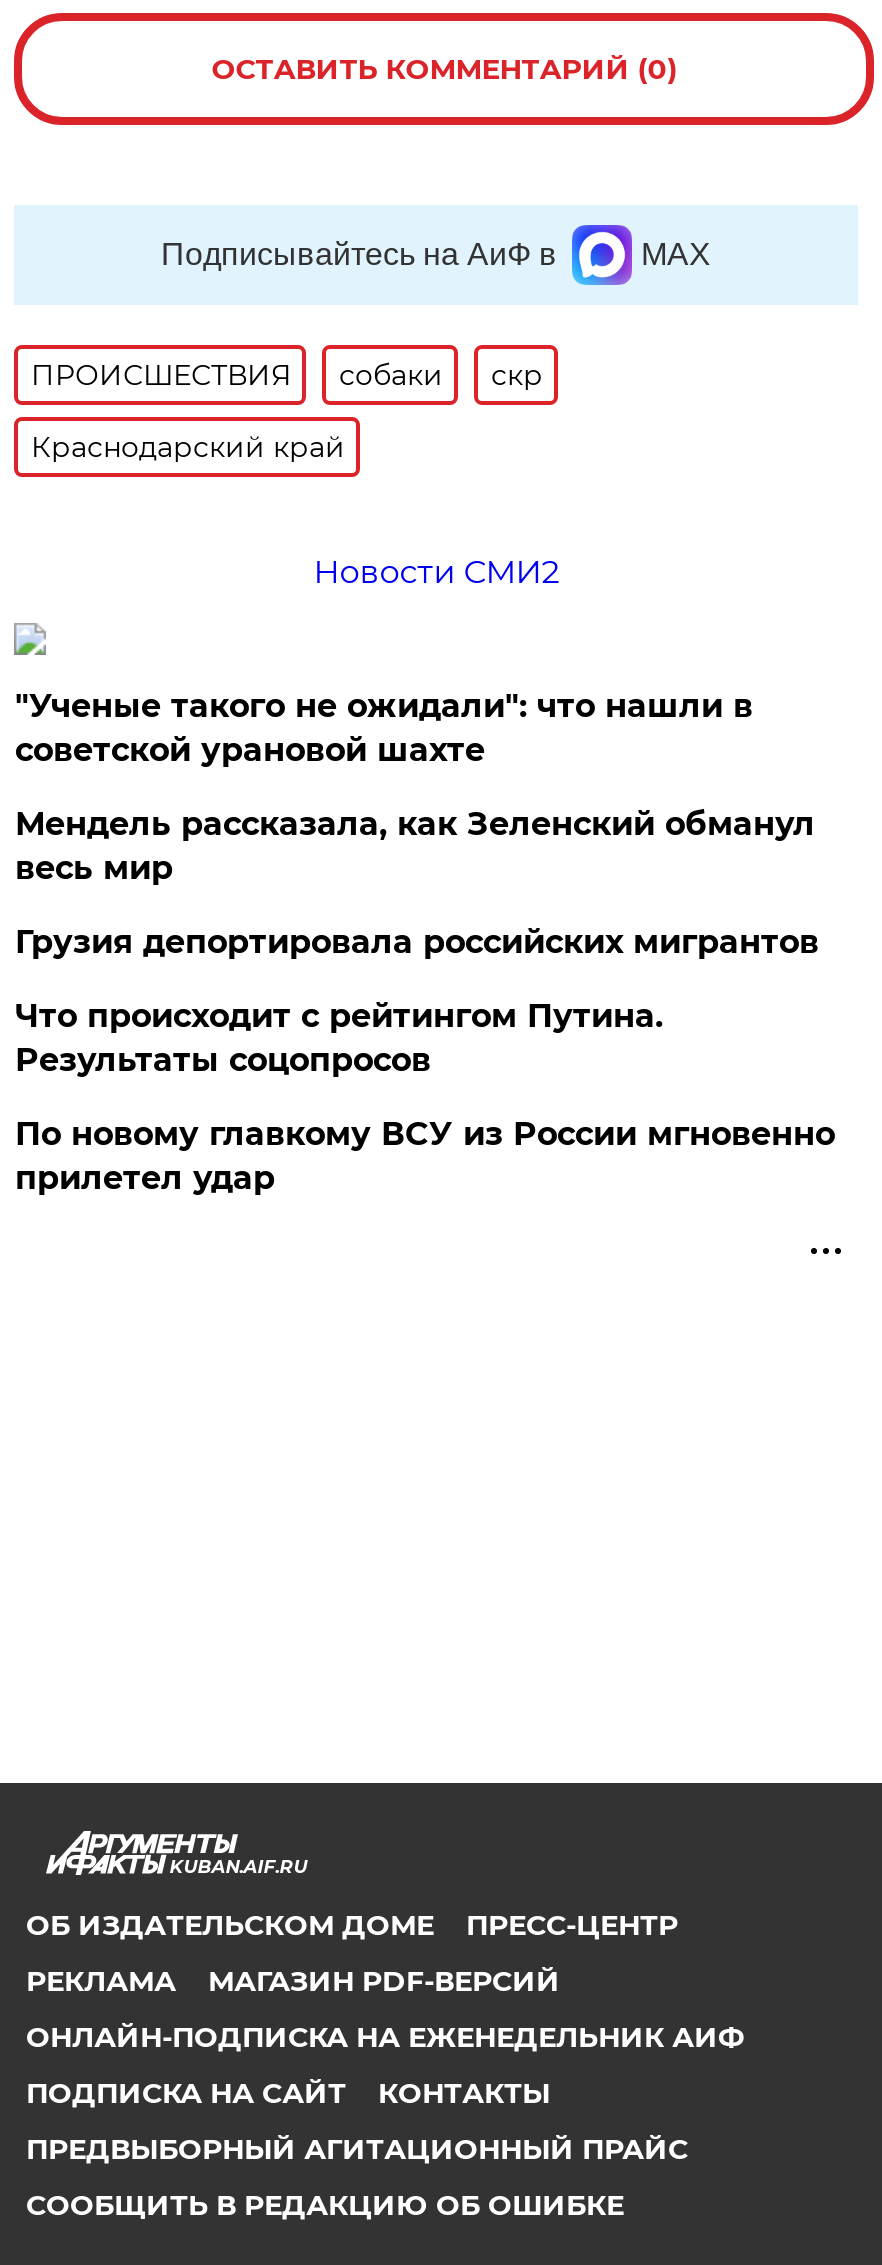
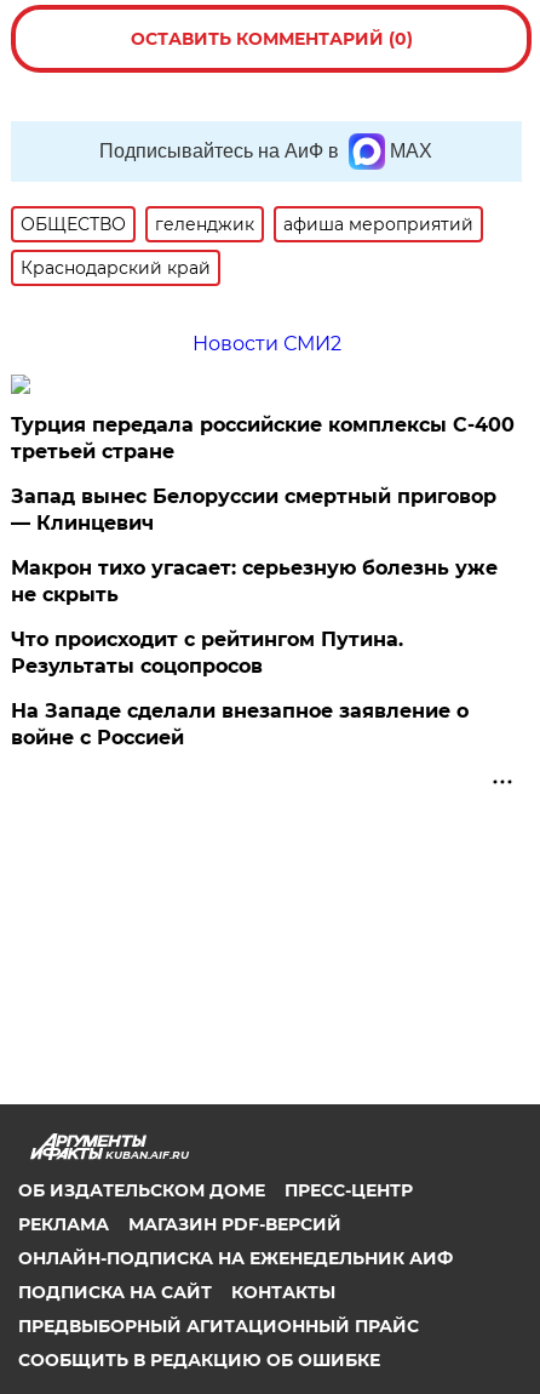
- ПРОИСШЕСТВИЯ
- собаки
- скр
+ ОБЩЕСТВО
+ геленджик
+ афиша мероприятий

- "Ученые такого не ожидали": что нашли в
- советской урановой шахте
+ Турция передала российские комплексы С-400
+ третьей стране

- Мендель рассказала, как Зеленский обманул
- весь мир
+ Запад вынес Белоруссии смертный приговор
+ — Клинцевич

- Грузия депортировала российских мигрантов
+ Макрон тихо угасает: серьезную болезнь уже
+ не скрыть

- По новому главкому ВСУ из России мгновенно
- прилетел удар
+ На Западе сделали внезапное заявление о
+ войне с Россией
